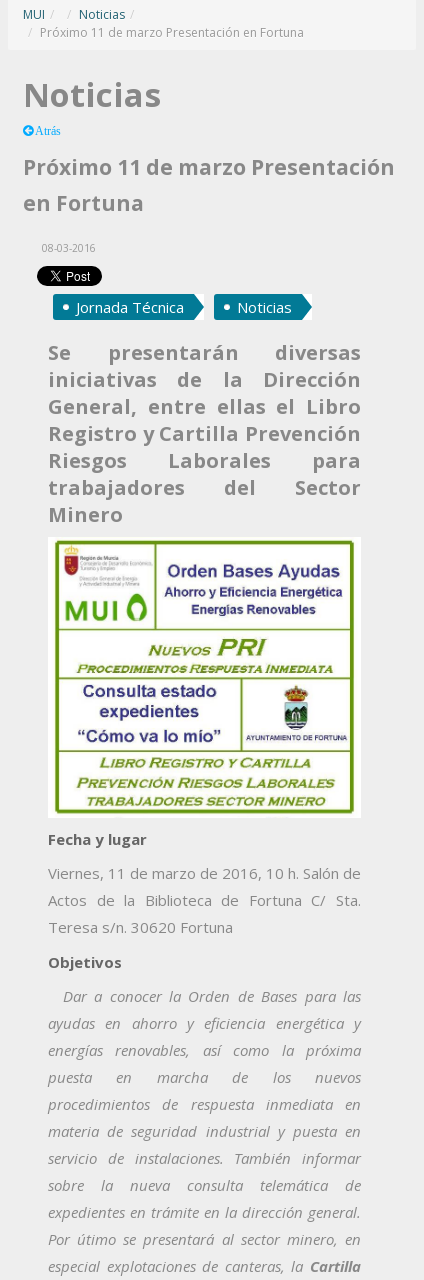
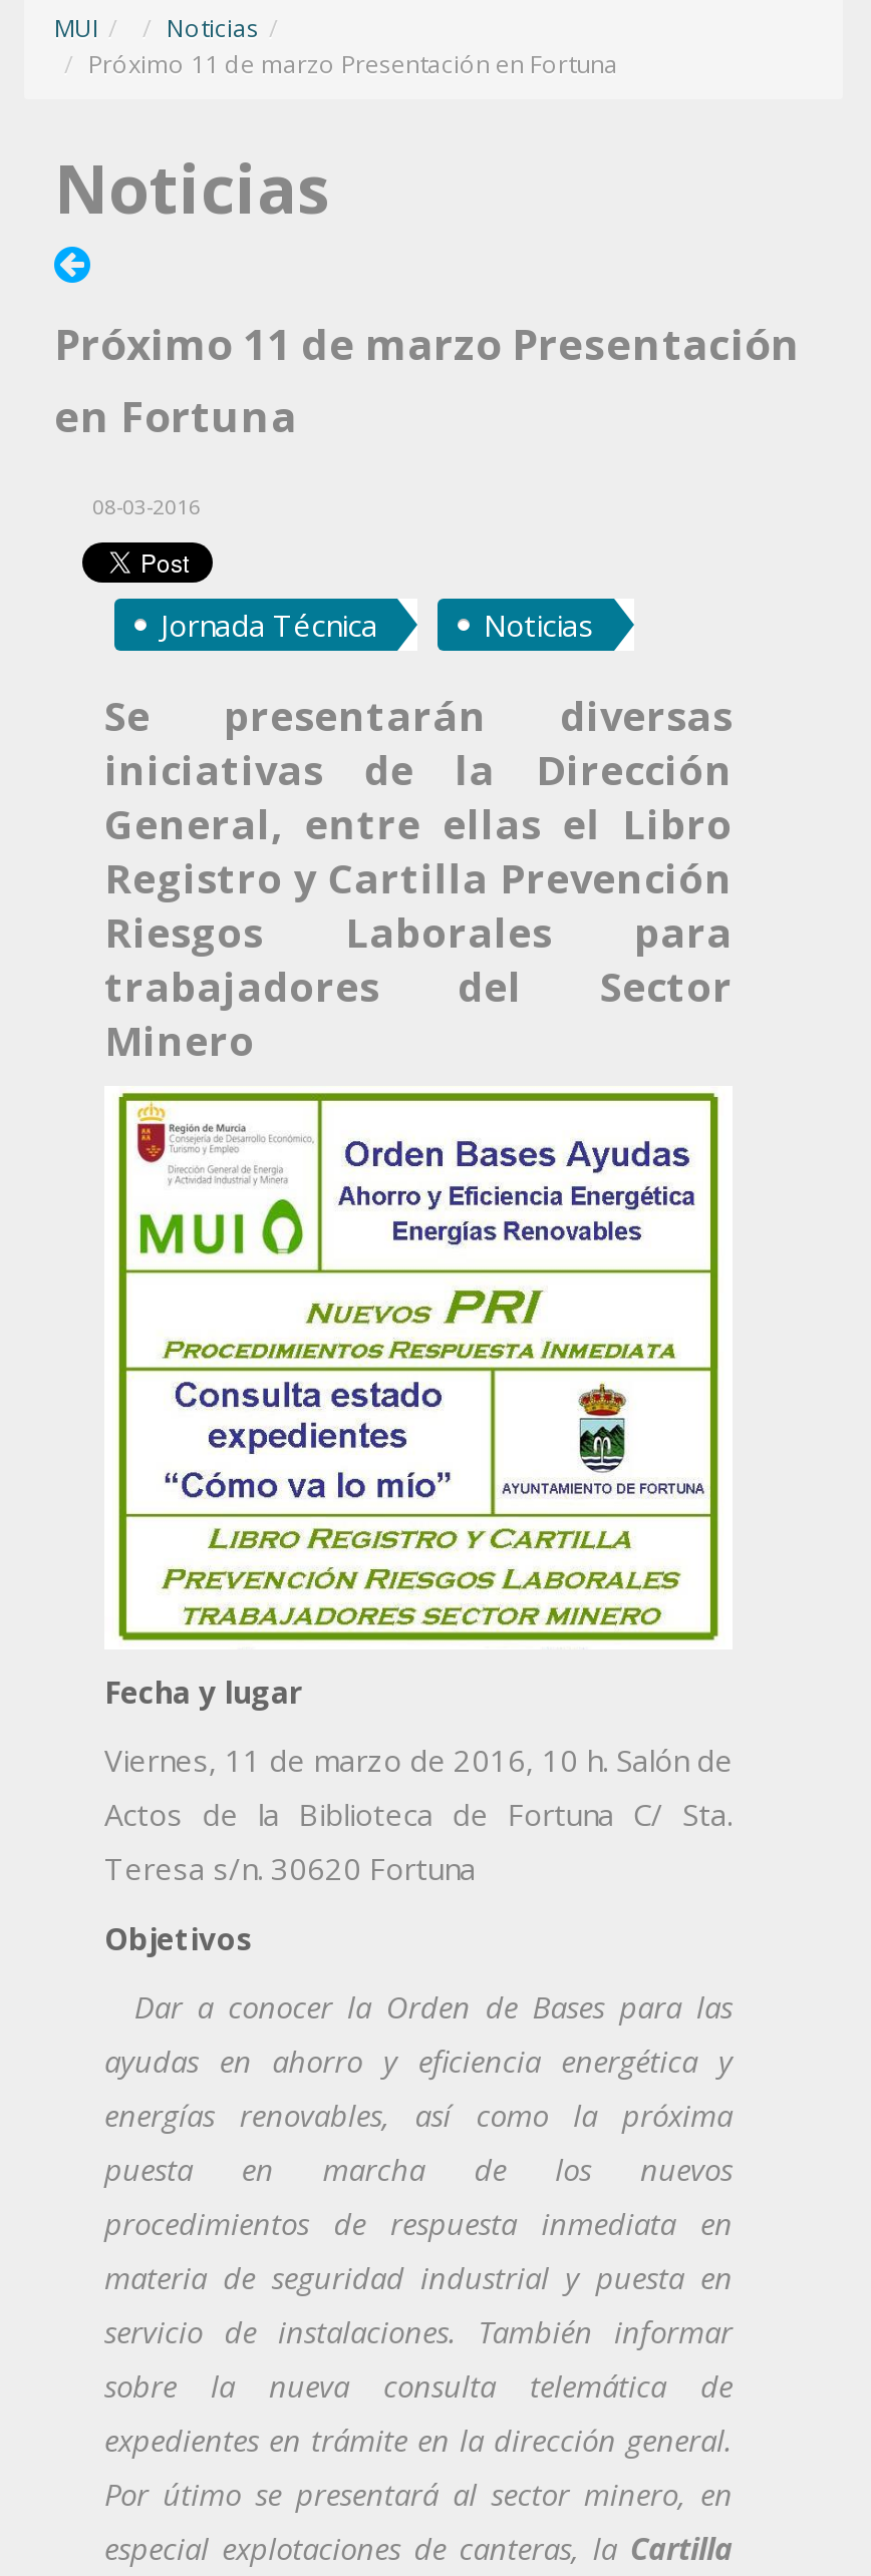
- Atrás
